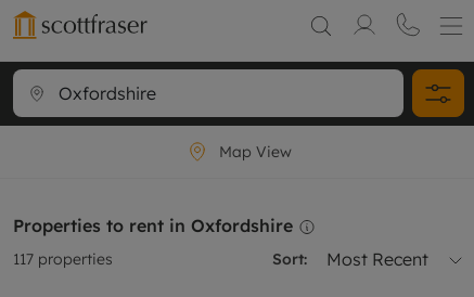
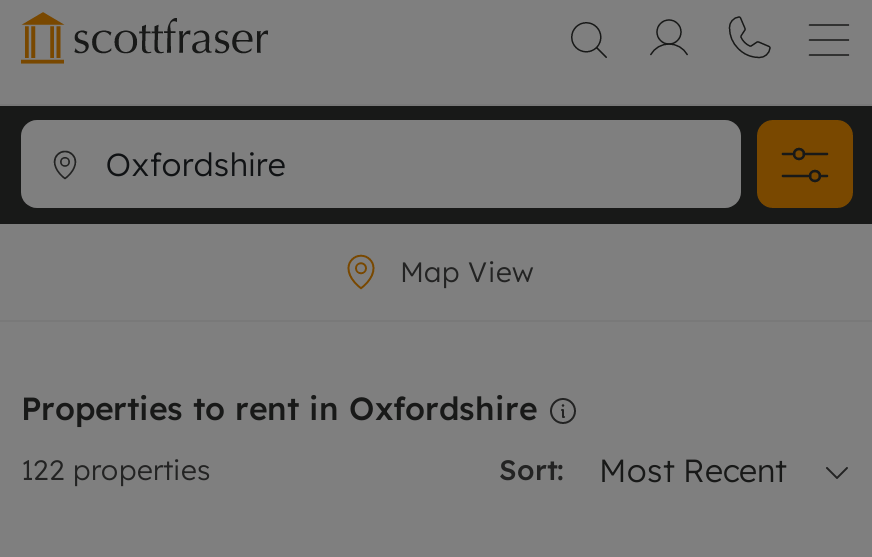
- 117 properties
+ 122 properties
